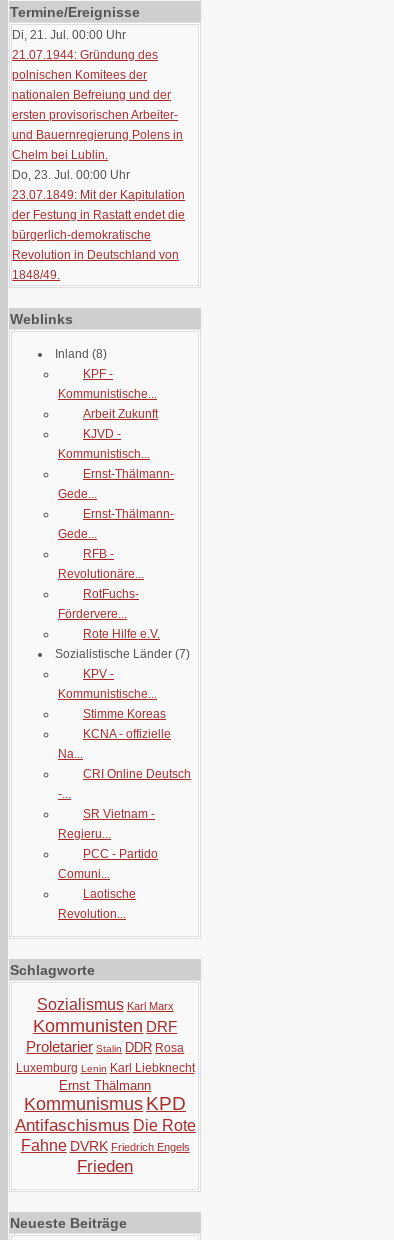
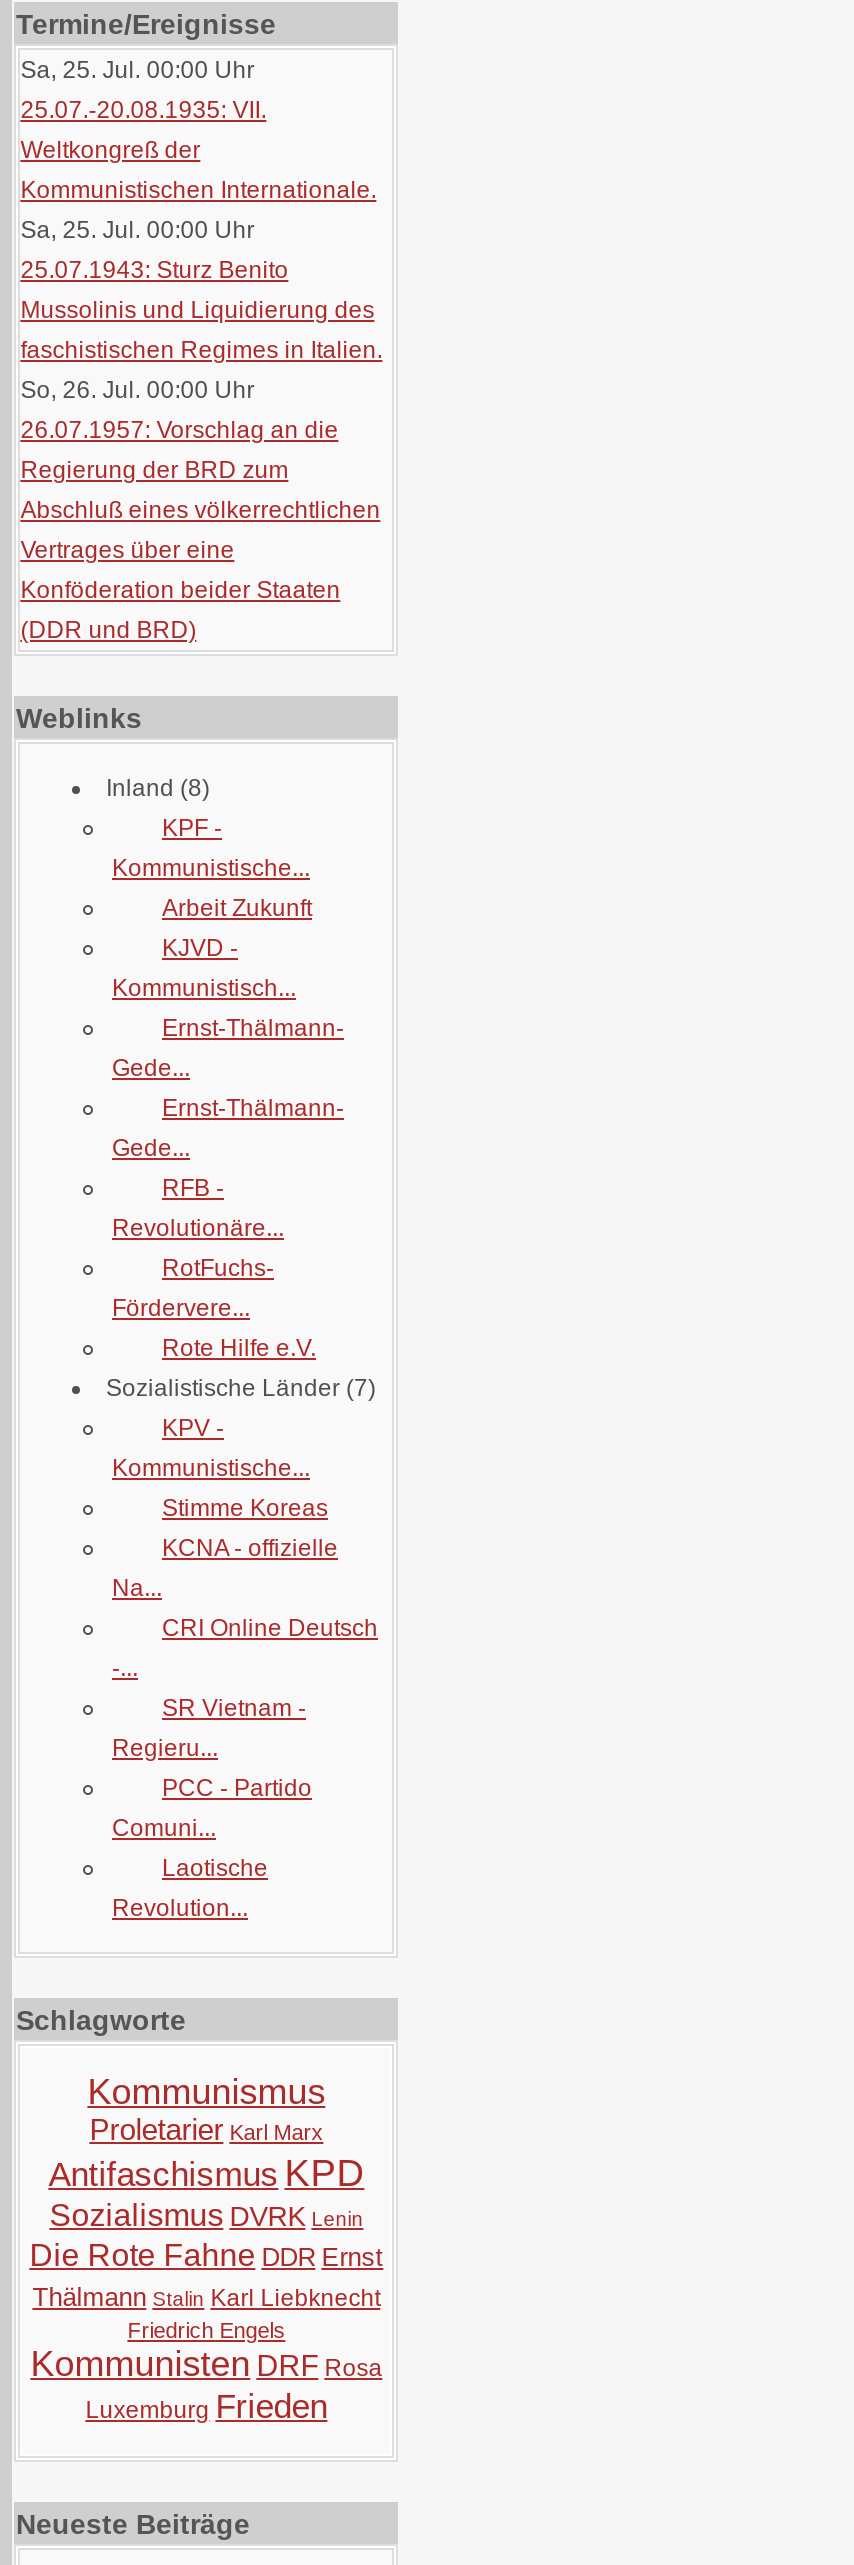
- Di, 21. Jul. 00:00 Uhr
- 21.07.1944: Gründung des
- polnischen Komitees der
- nationalen Befreiung und der
- ersten provisorischen Arbeiter-
- und Bauernregierung Polens in
- Chelm bei Lublin.
- Do, 23. Jul. 00:00 Uhr
- 23.07.1849: Mit der Kapitulation
- der Festung in Rastatt endet die
- bürgerlich-demokratische
- Revolution in Deutschland von
- 1848/49.
+ Sa, 25. Jul. 00:00 Uhr
+ 25.07.-20.08.1935: VII.
+ Weltkongreß der
+ Kommunistischen Internationale.
+ Sa, 25. Jul. 00:00 Uhr
+ 25.07.1943: Sturz Benito
+ Mussolinis und Liquidierung des
+ faschistischen Regimes in Italien.
+ So, 26. Jul. 00:00 Uhr
+ 26.07.1957: Vorschlag an die
+ Regierung der BRD zum
+ Abschluß eines völkerrechtlichen
+ Vertrages über eine
+ Konföderation beider Staaten
+ (DDR und BRD)

- Sozialismus Karl Marx
- Kommunisten DRF
- Proletarier Stalin DDR Rosa
- Luxemburg Lenin Karl Liebknecht
- Ernst Thälmann
- Kommunismus KPD
- Antifaschismus Die Rote
- Fahne DVRK Friedrich Engels
- Frieden
+ Kommunismus
+ Proletarier Karl Marx
+ Antifaschismus KPD
+ Sozialismus DVRK Lenin
+ Die Rote Fahne DDR Ernst
+ Thälmann Stalin Karl Liebknecht
+ Friedrich Engels
+ Kommunisten DRF Rosa
+ Luxemburg Frieden
